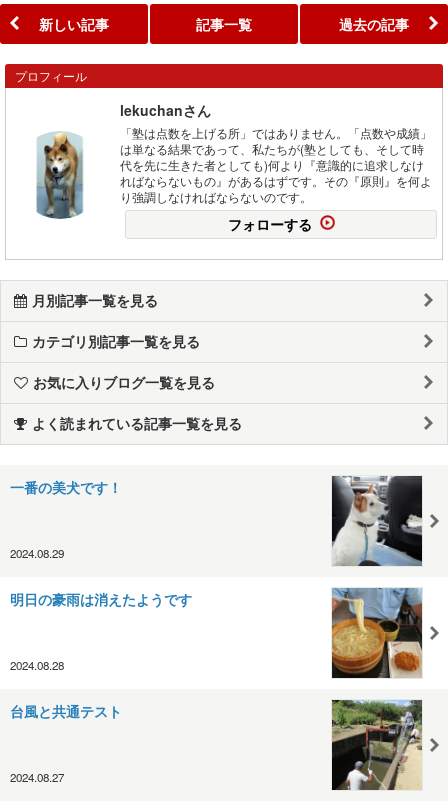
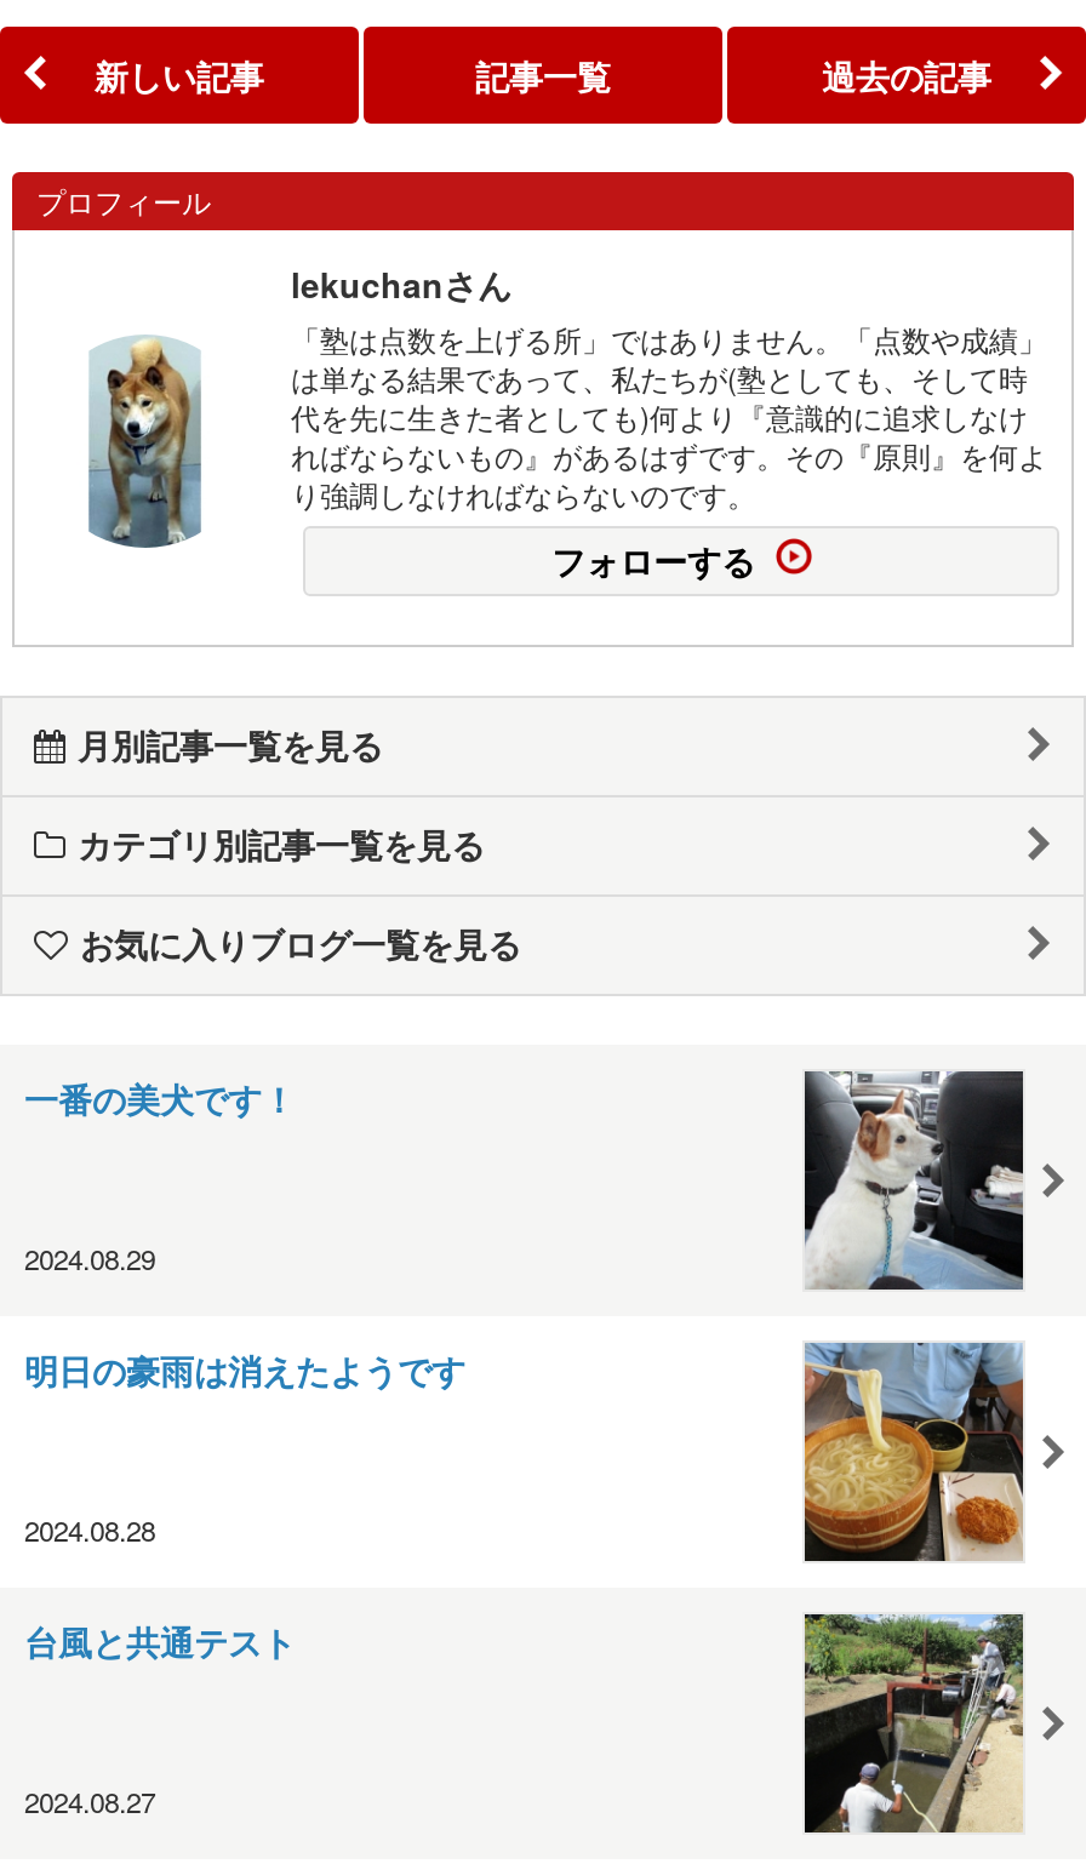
- よく読まれている記事一覧を見る
